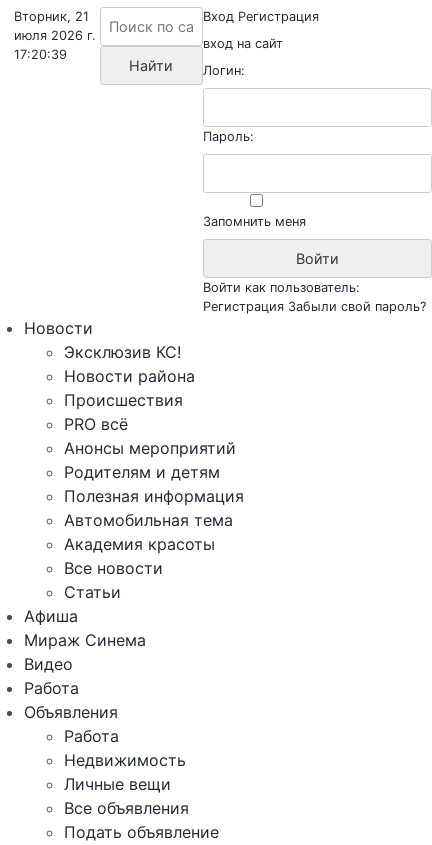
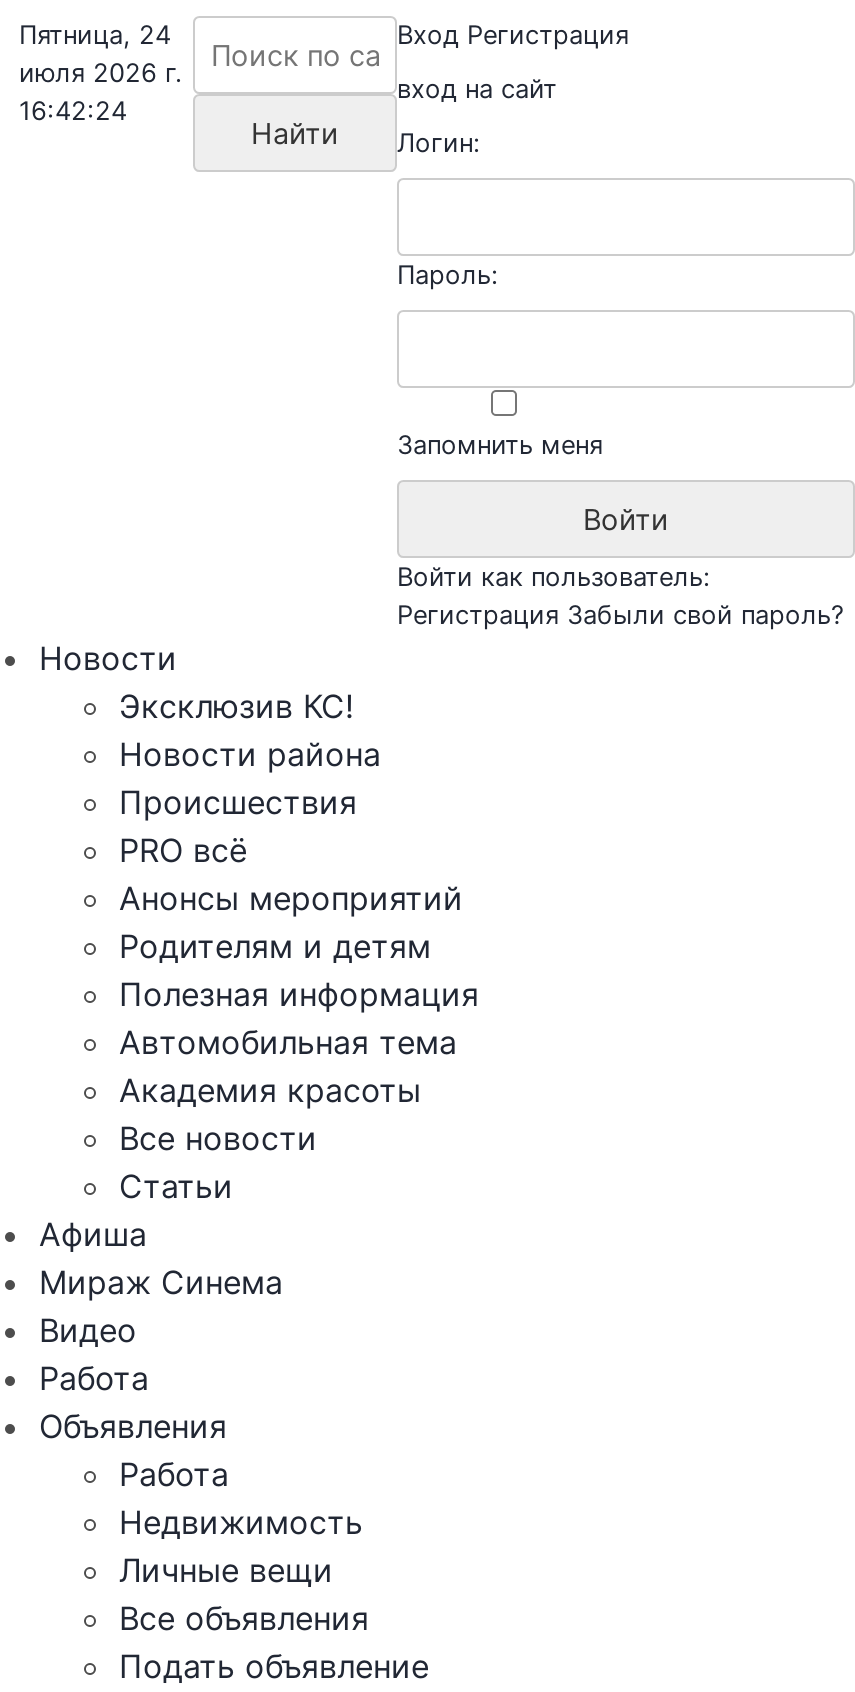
- Вторник, 21
+ Пятница, 24

- 17:20:39
+ 16:42:24
